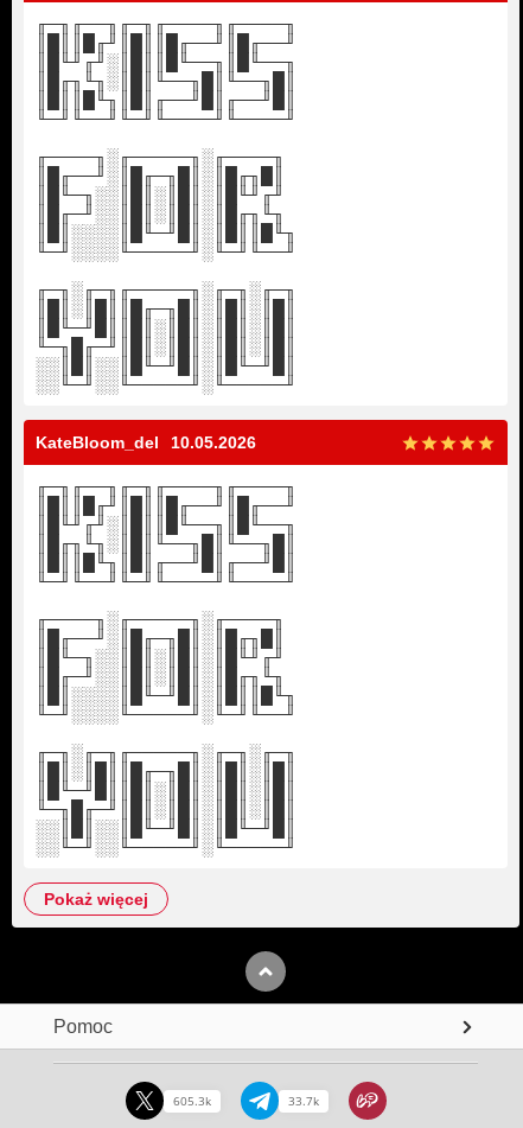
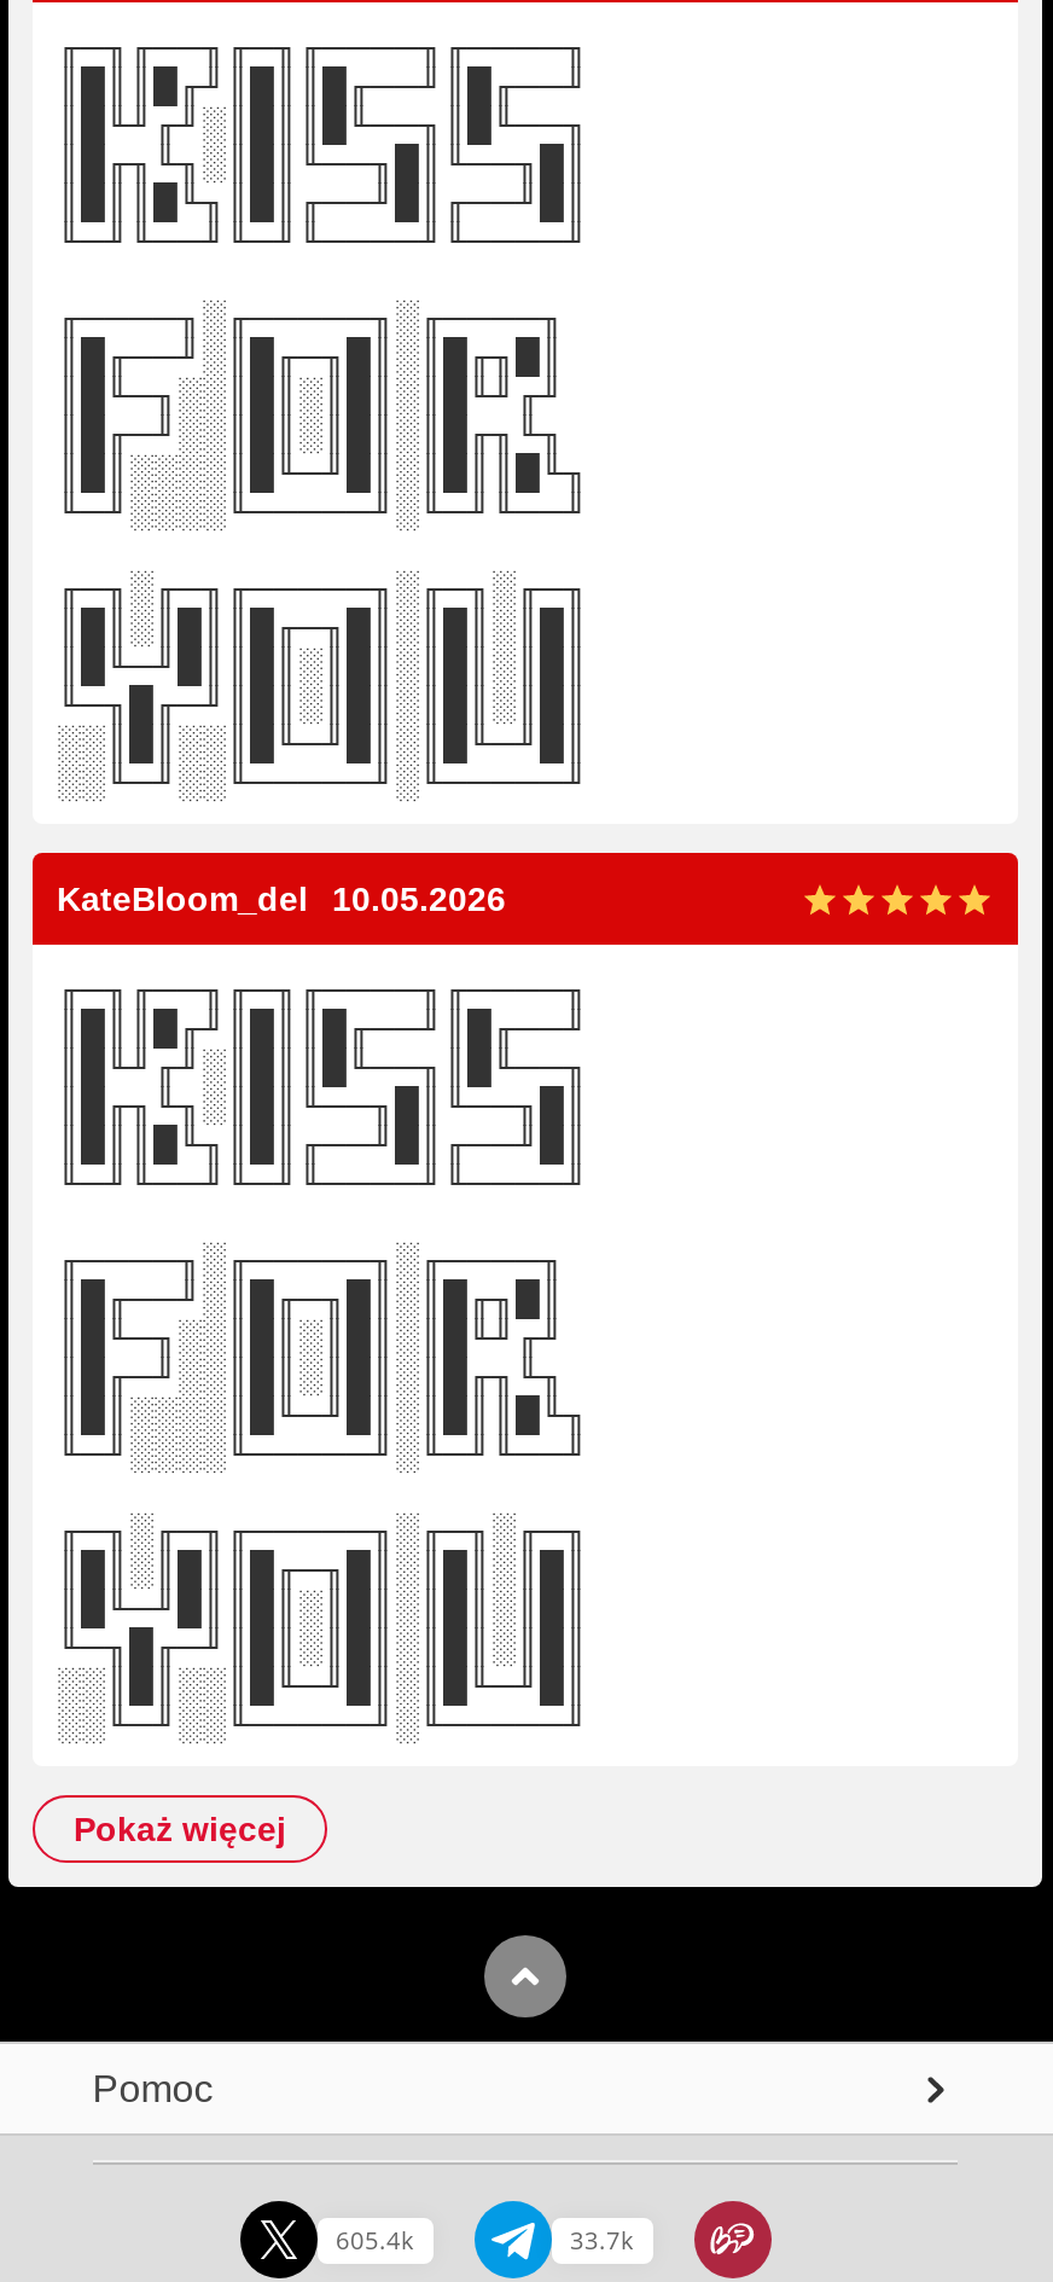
- 605.3k
+ 605.4k
